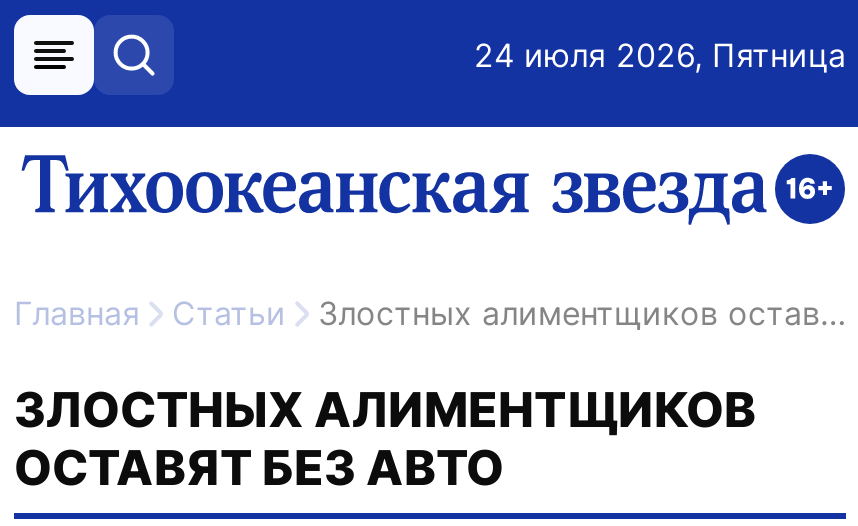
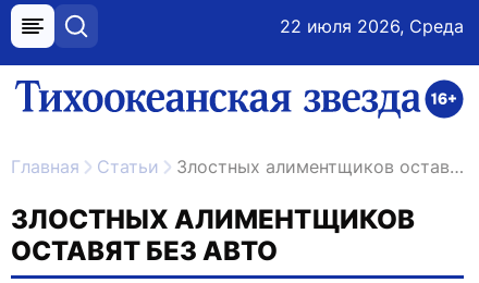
- 24 июля 2026, Пятница
+ 22 июля 2026, Среда
